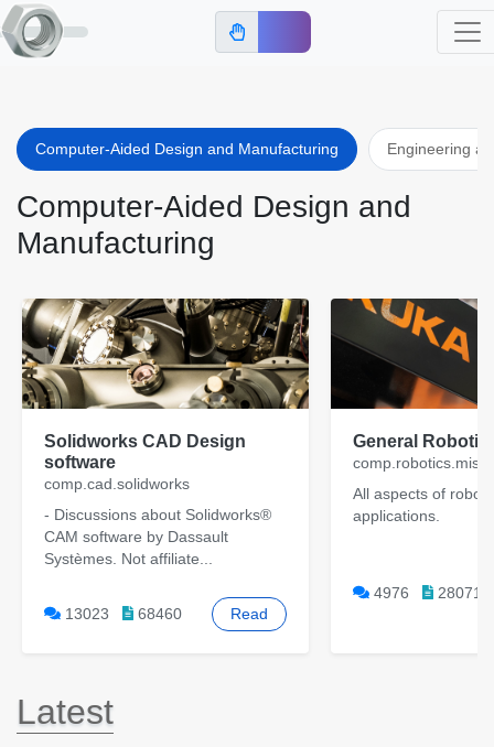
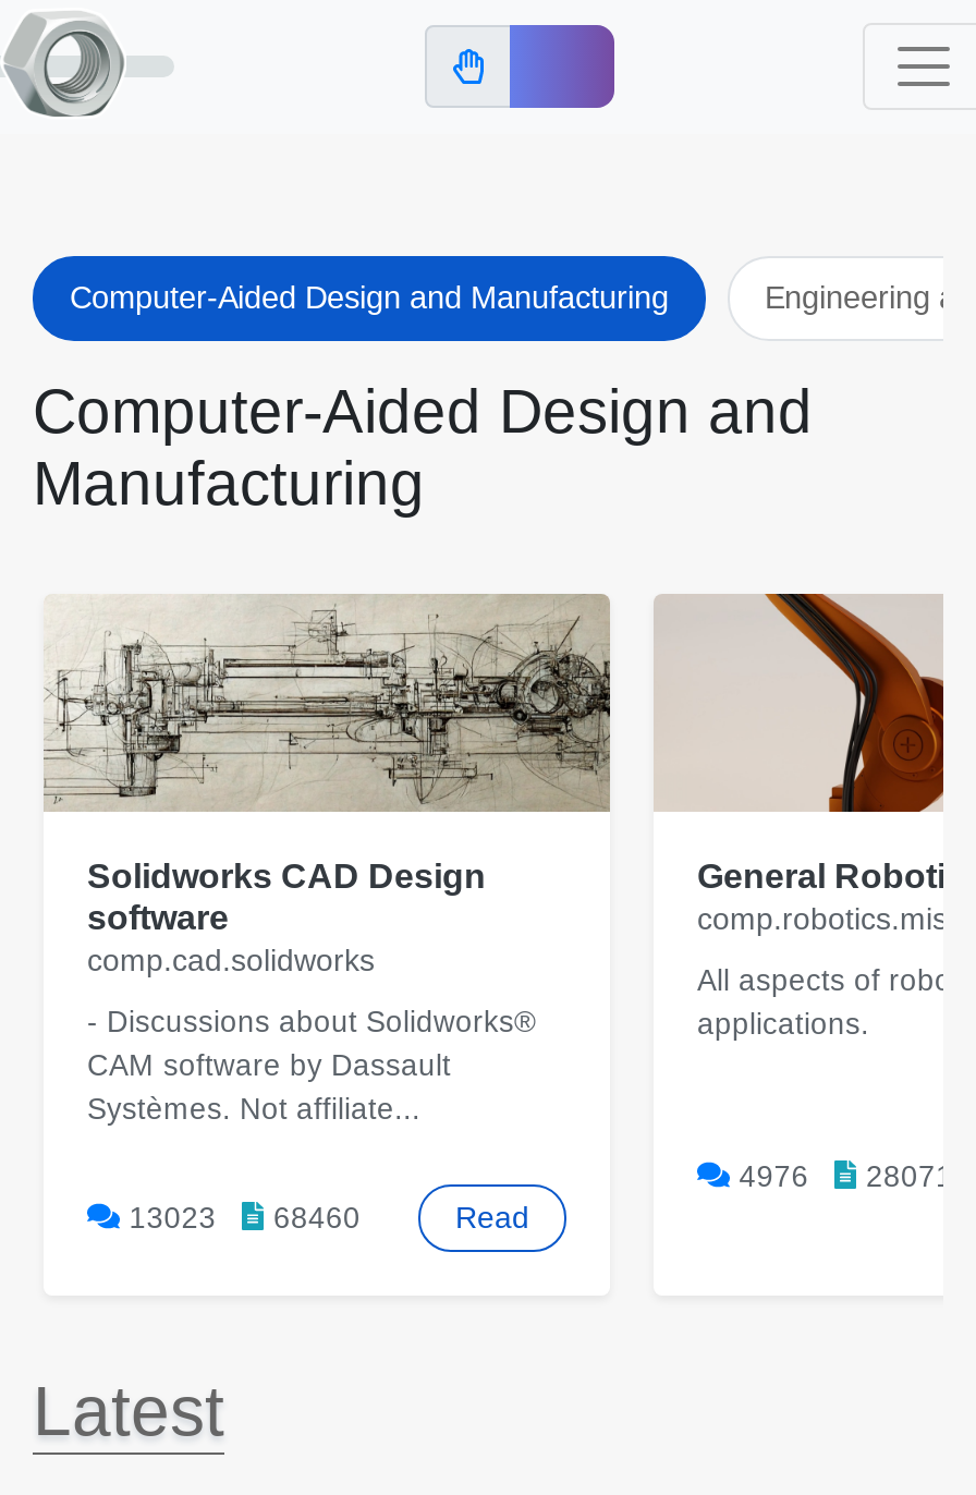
- [image]
+ [image]

- [image]
+ [image]
